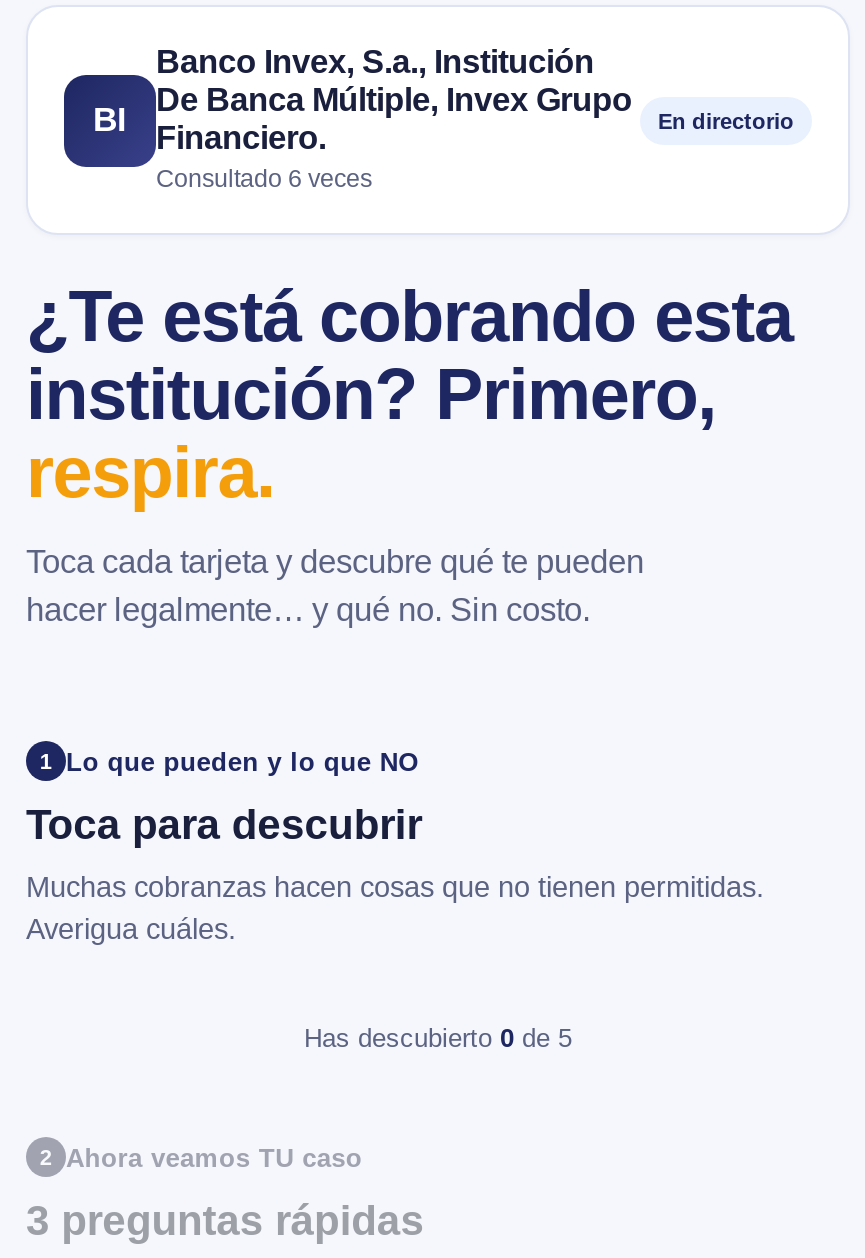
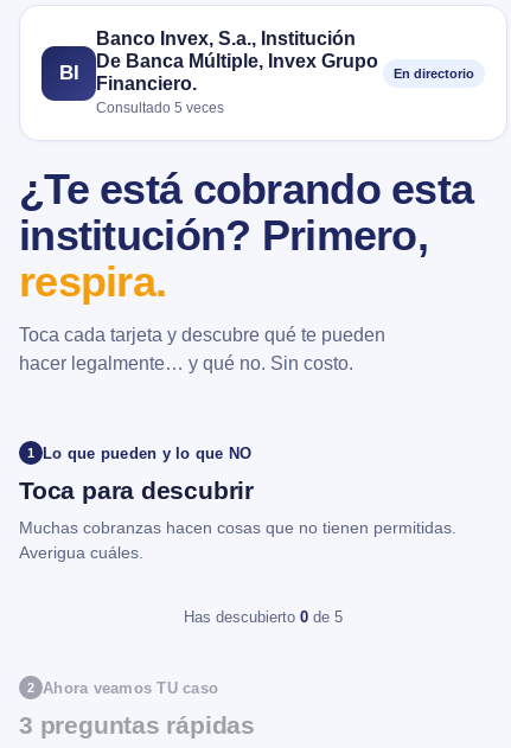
- Consultado 6 veces
+ Consultado 5 veces
